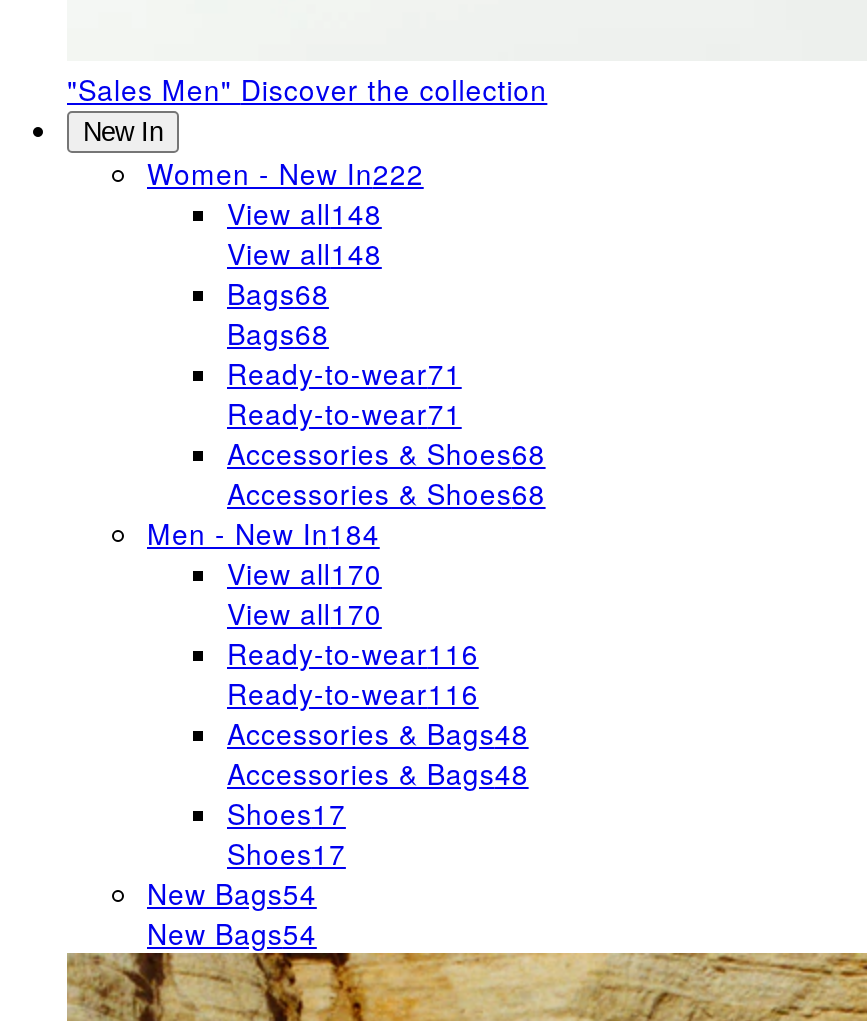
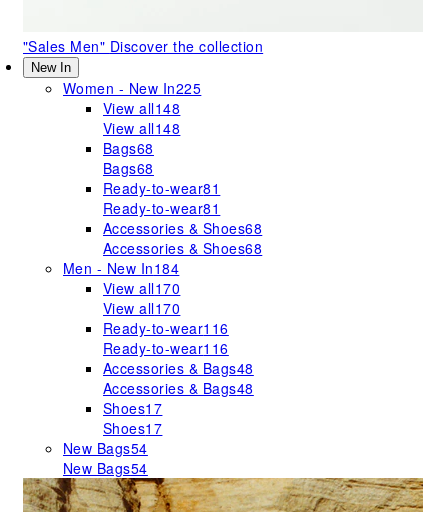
- Women - New In222
+ Women - New In225

- Ready-to-wear71
+ Ready-to-wear81

- Ready-to-wear71
+ Ready-to-wear81
